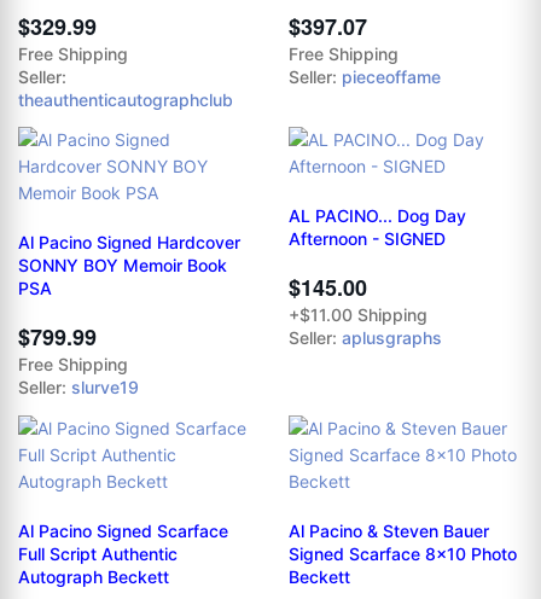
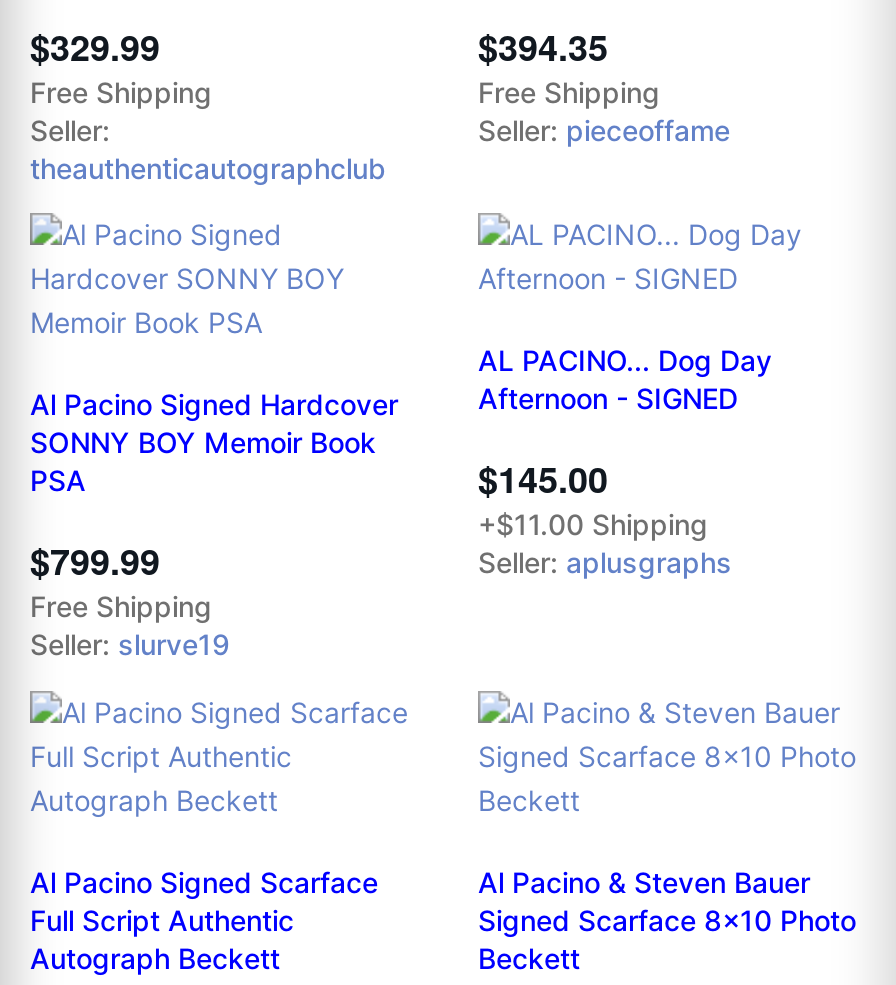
- $397.07
+ $394.35
